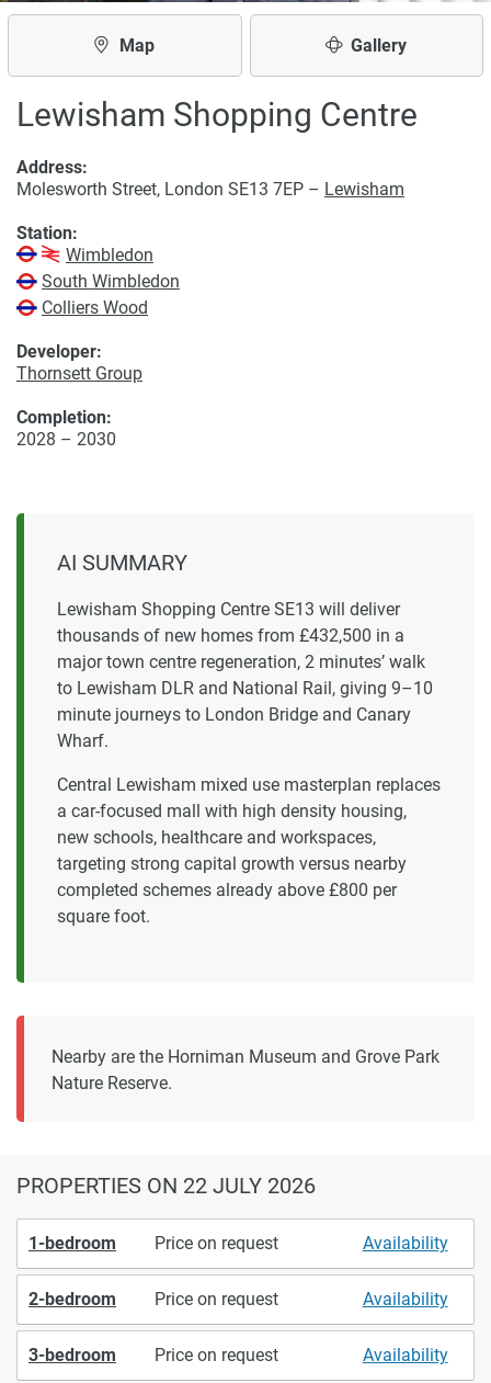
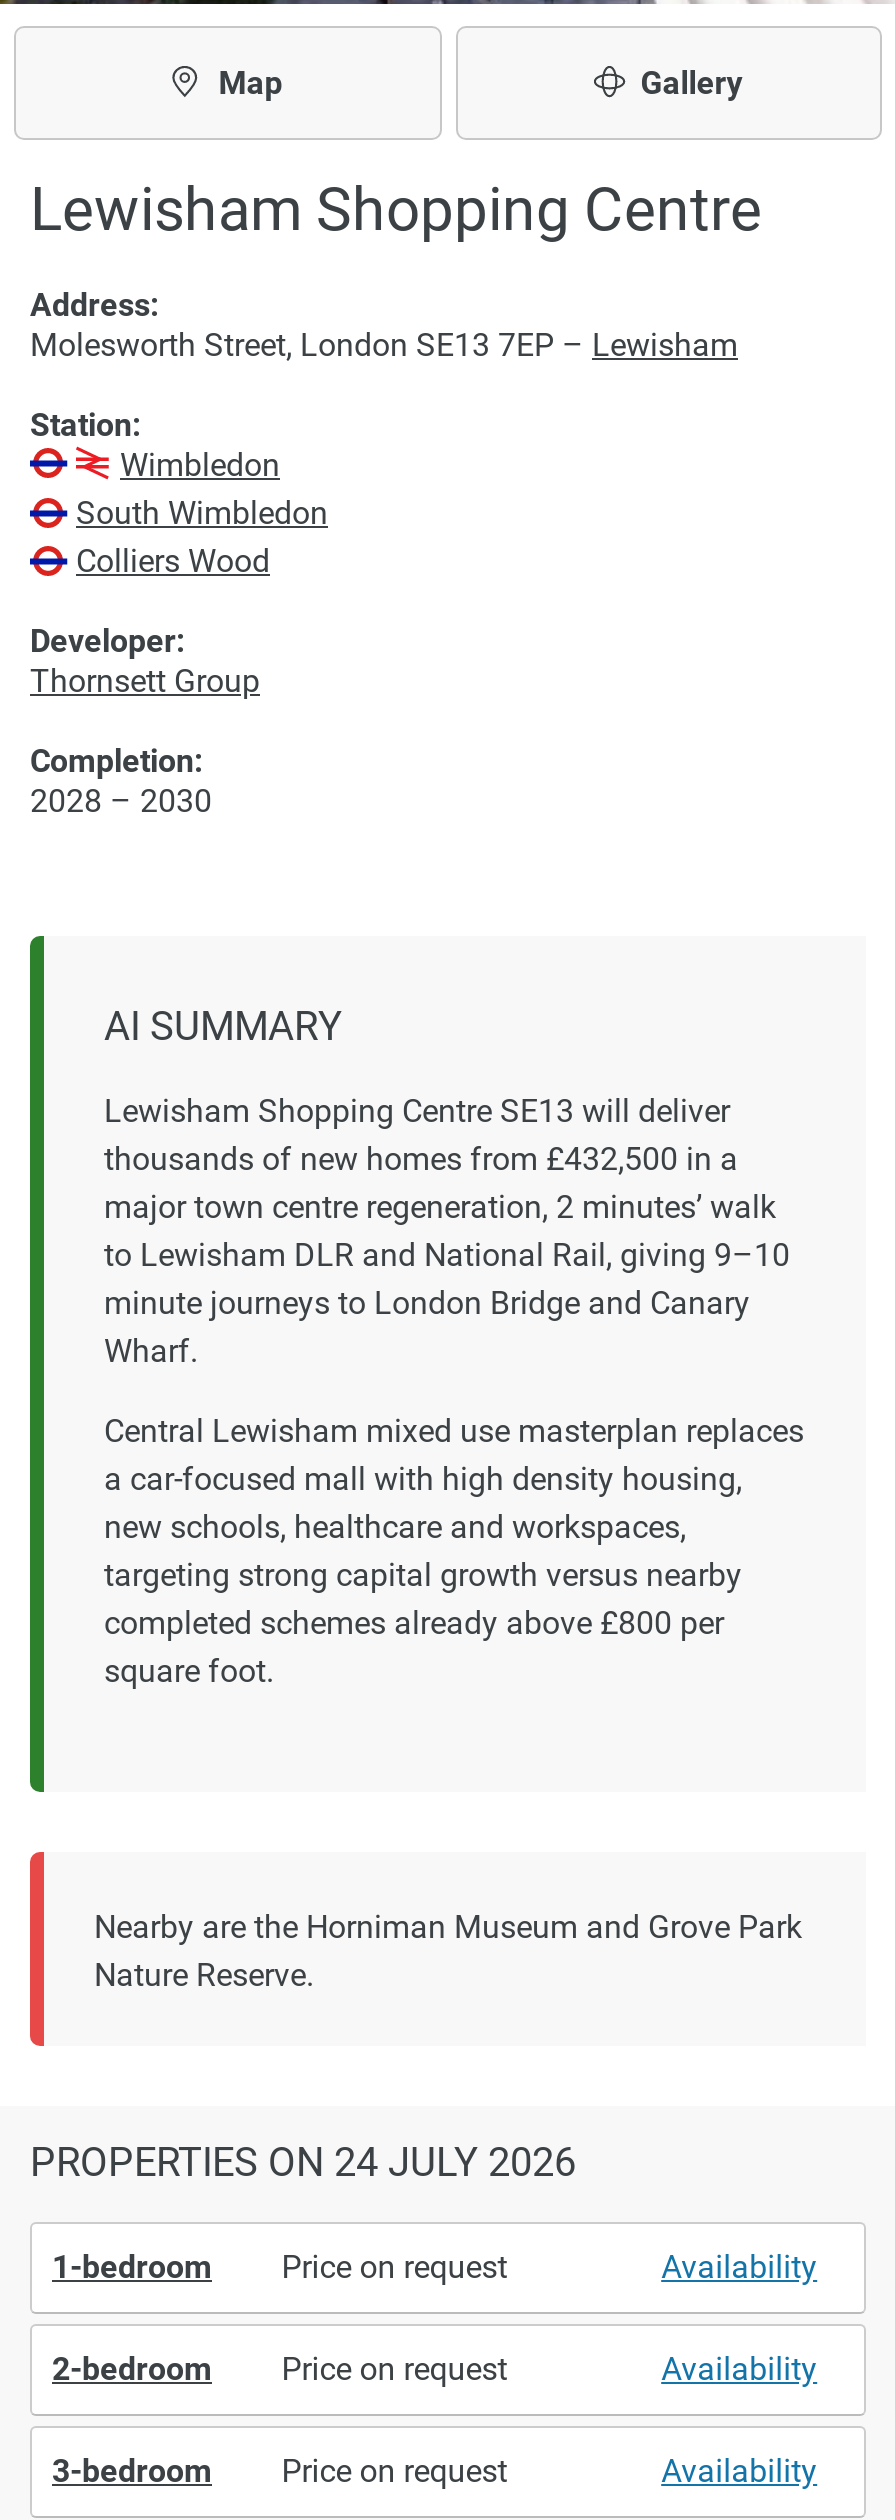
- PROPERTIES ON 22 JULY 2026
+ PROPERTIES ON 24 JULY 2026
